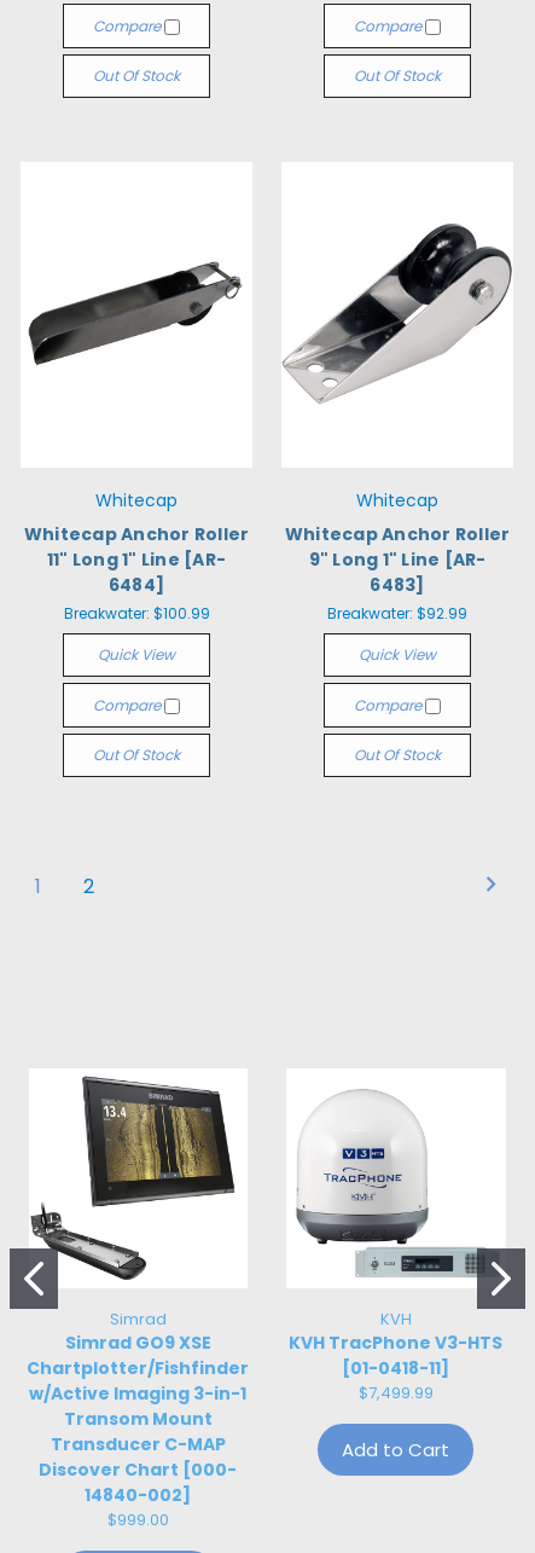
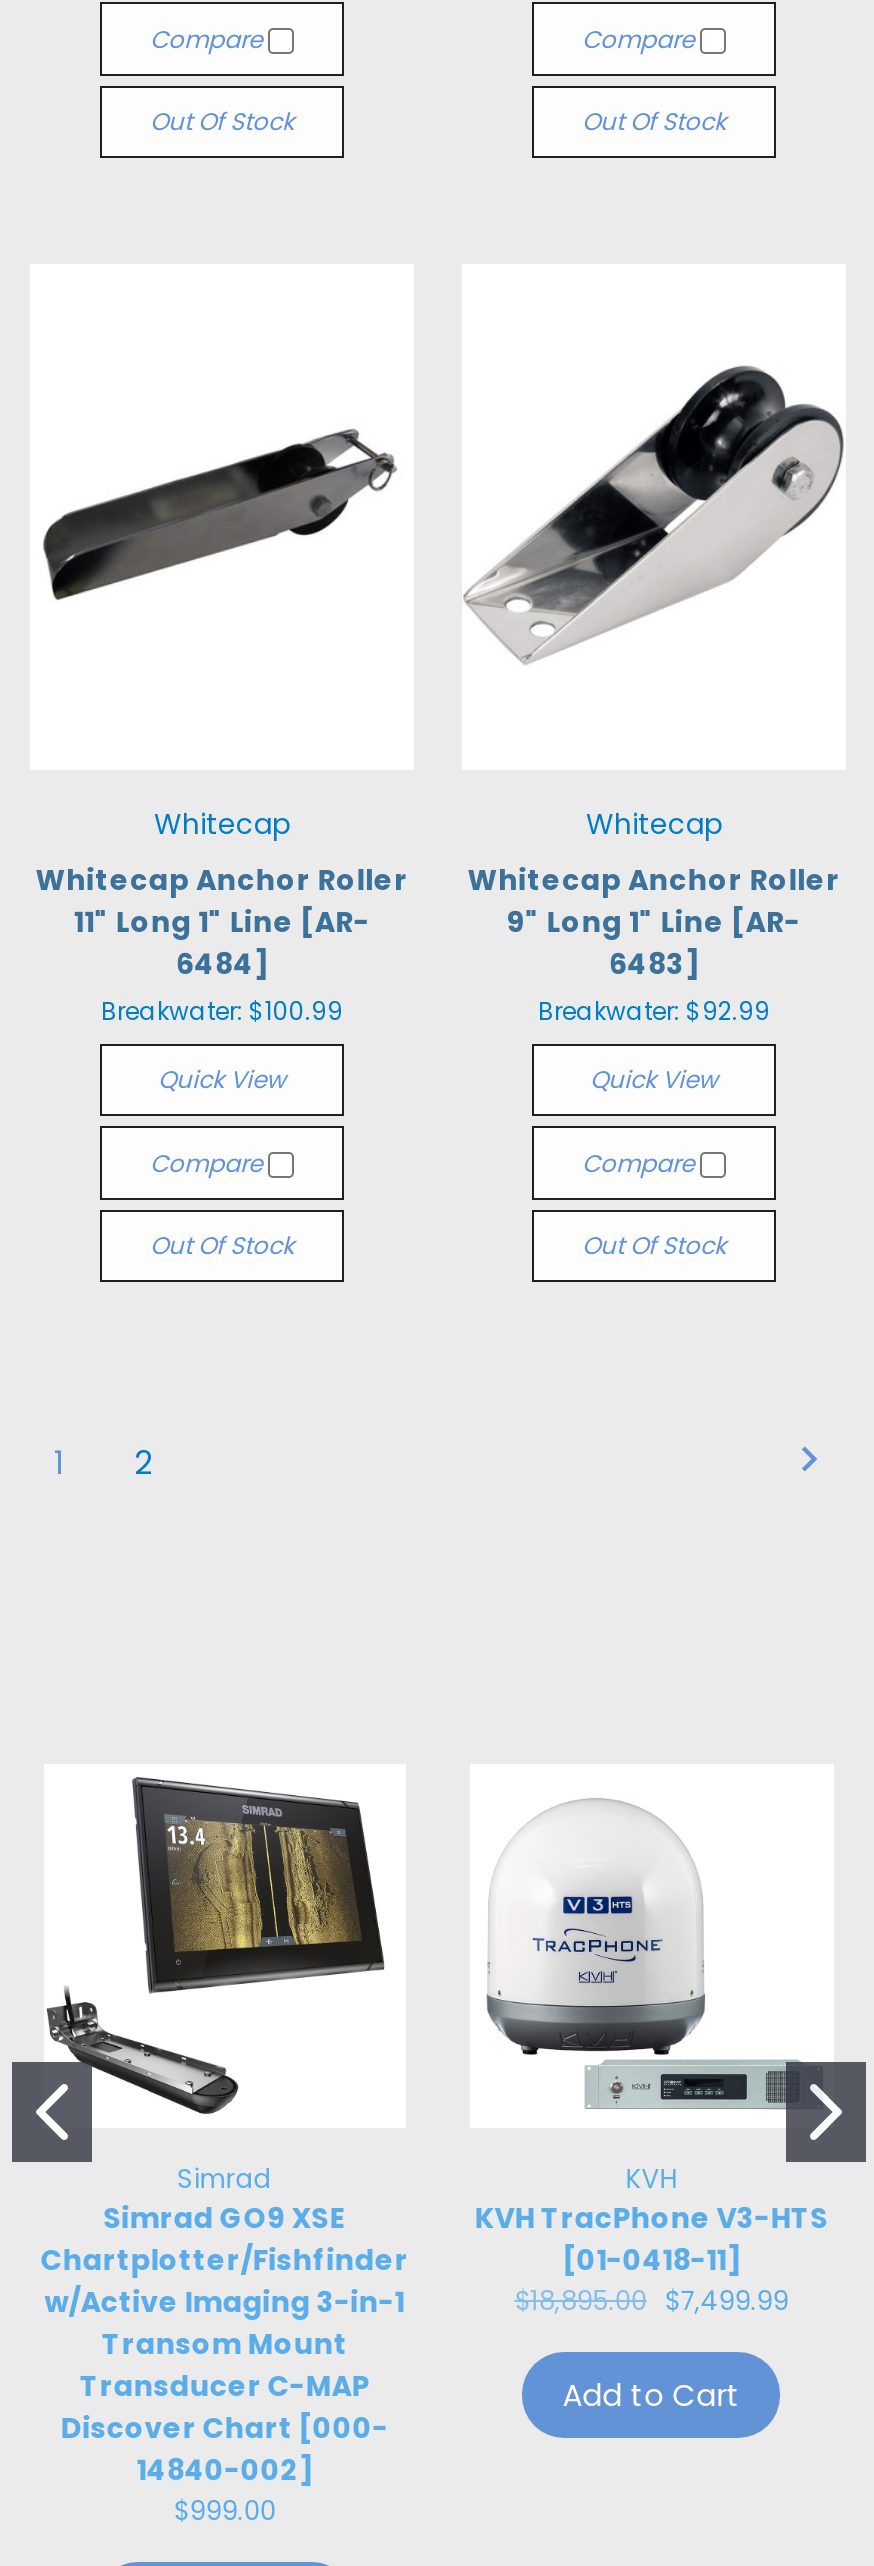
- $7,499.99
+ $18,895.00 $7,499.99
